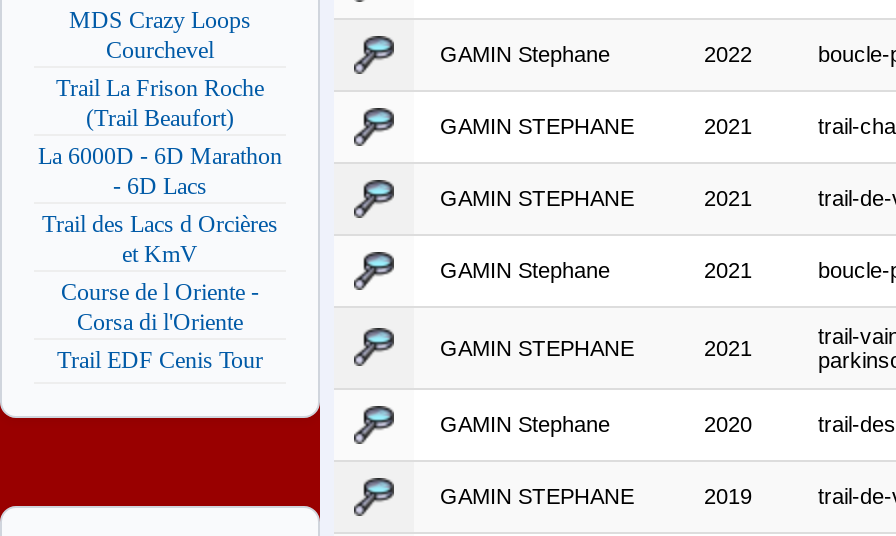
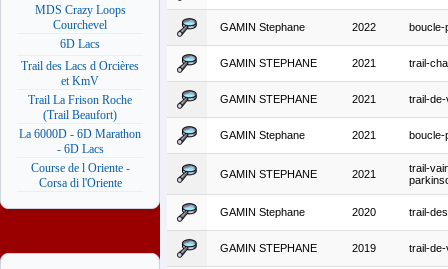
moved down: Trail La Frison Roche | (Trail Beaufort) | La 6000D - 6D Marathon | - 6D Lacs

+ 6D Lacs

moved up: Trail des Lacs d Orcières | et KmV

moved down: Course de l Oriente - | Corsa di l'Oriente

- Trail EDF Cenis Tour
